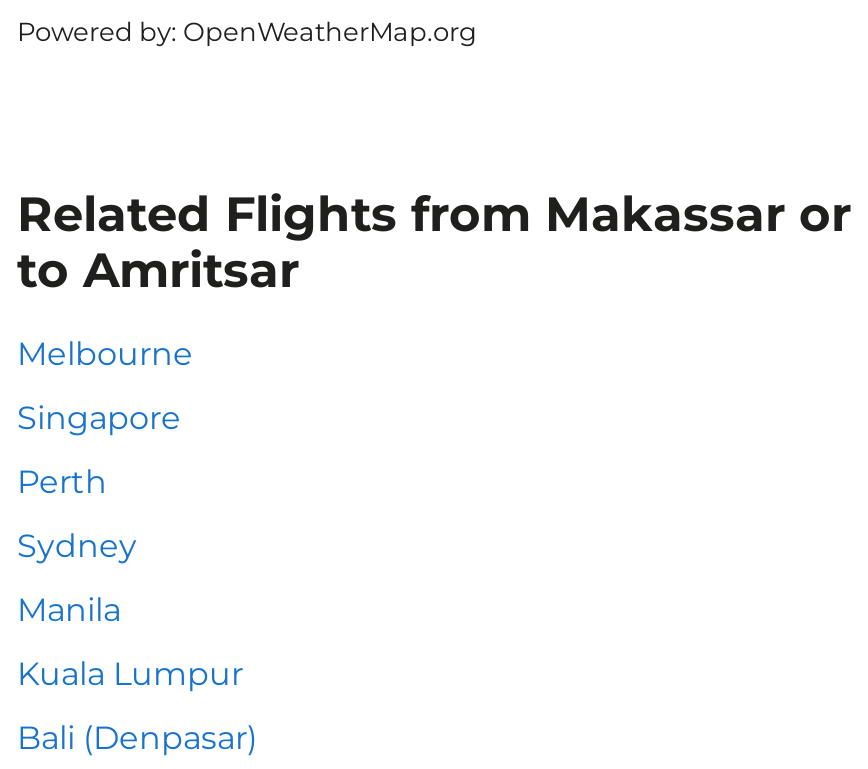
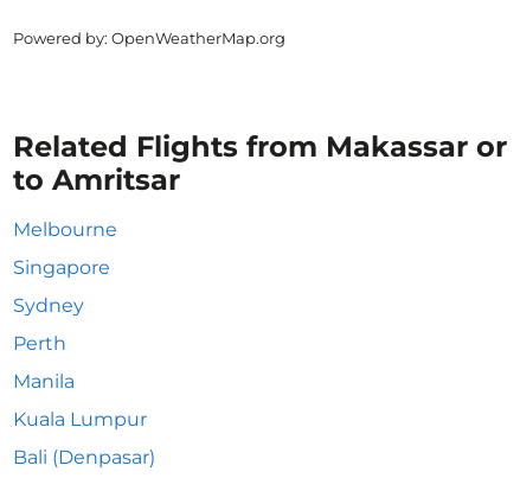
moved down: Perth

moved up: Sydney
